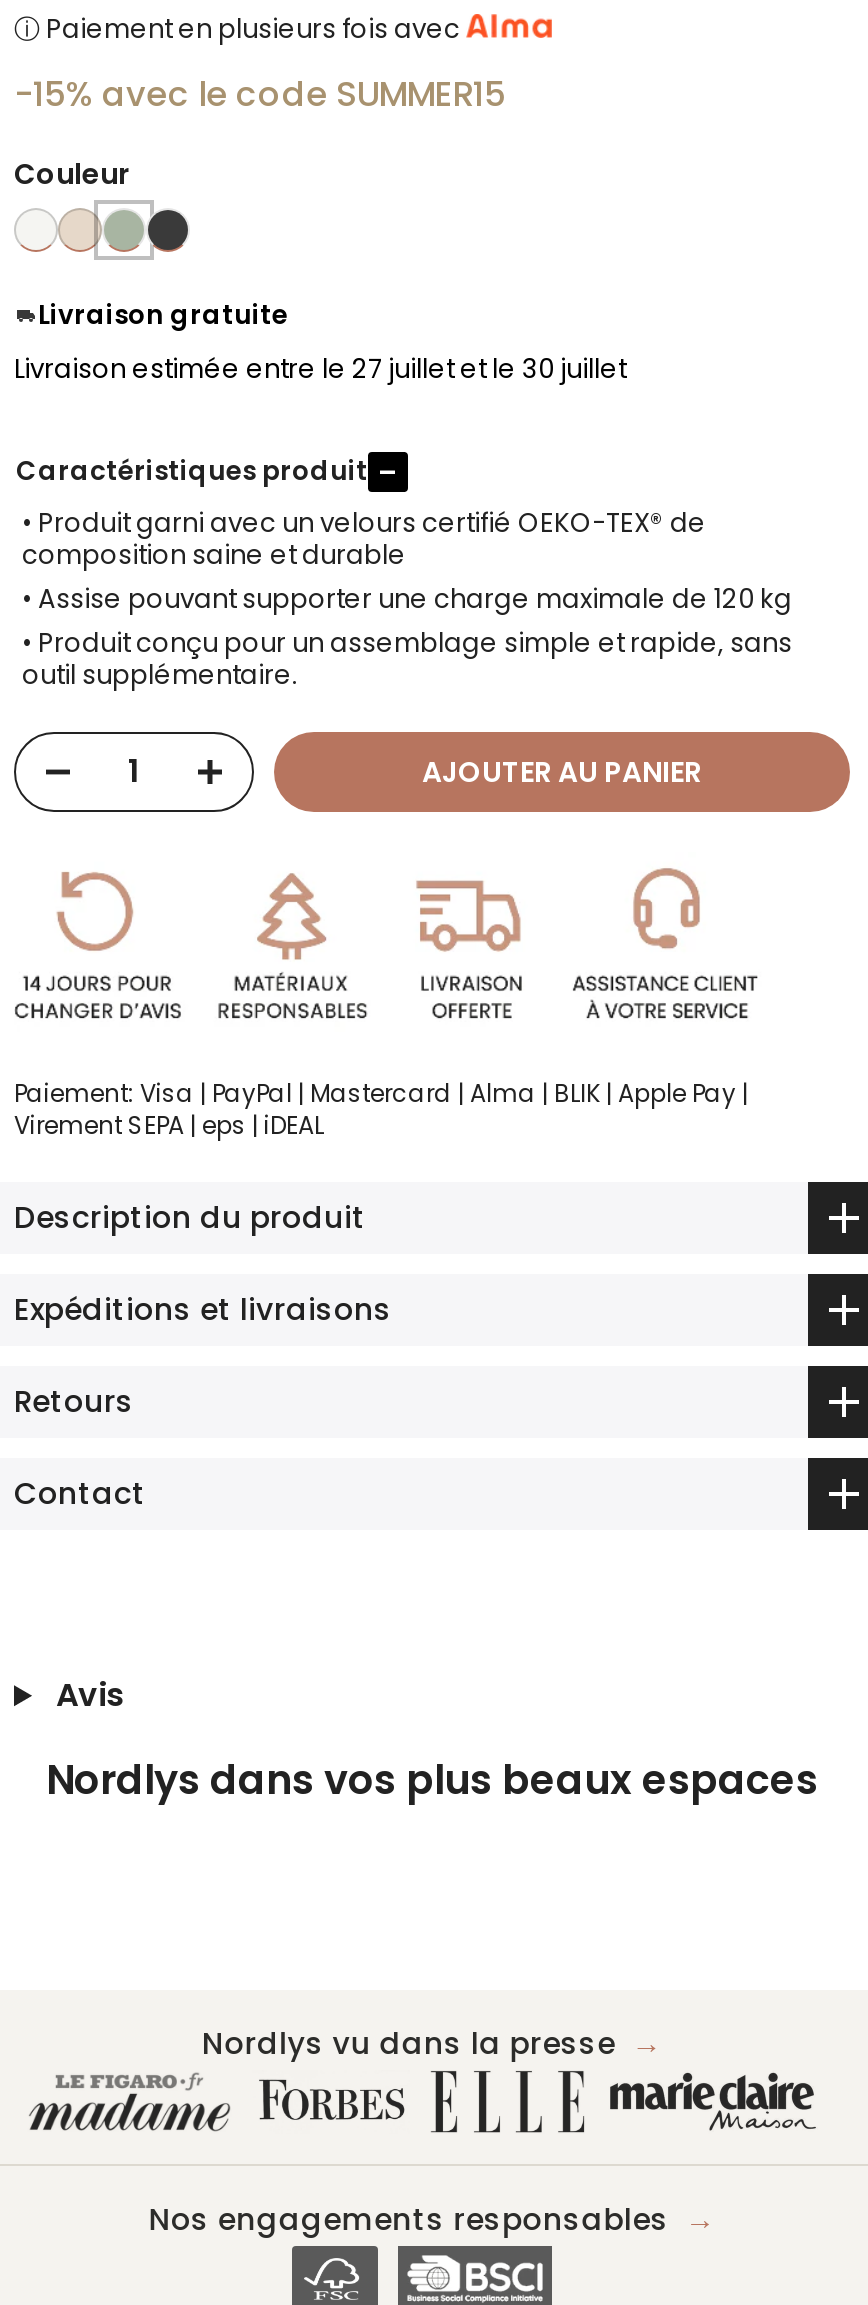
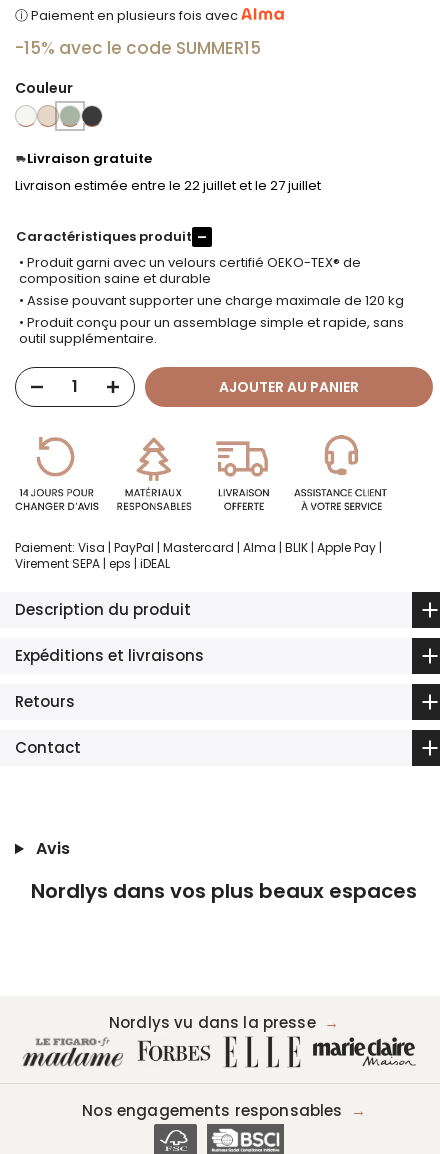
- Livraison estimée entre le 27 juillet et le 30 juillet
+ Livraison estimée entre le 22 juillet et le 27 juillet
